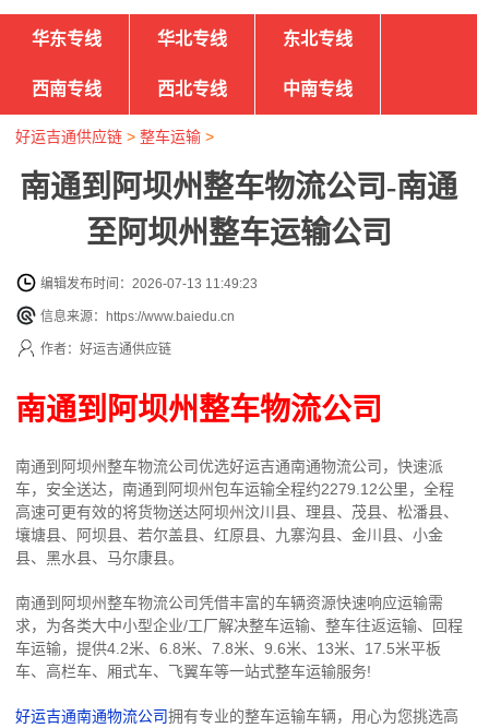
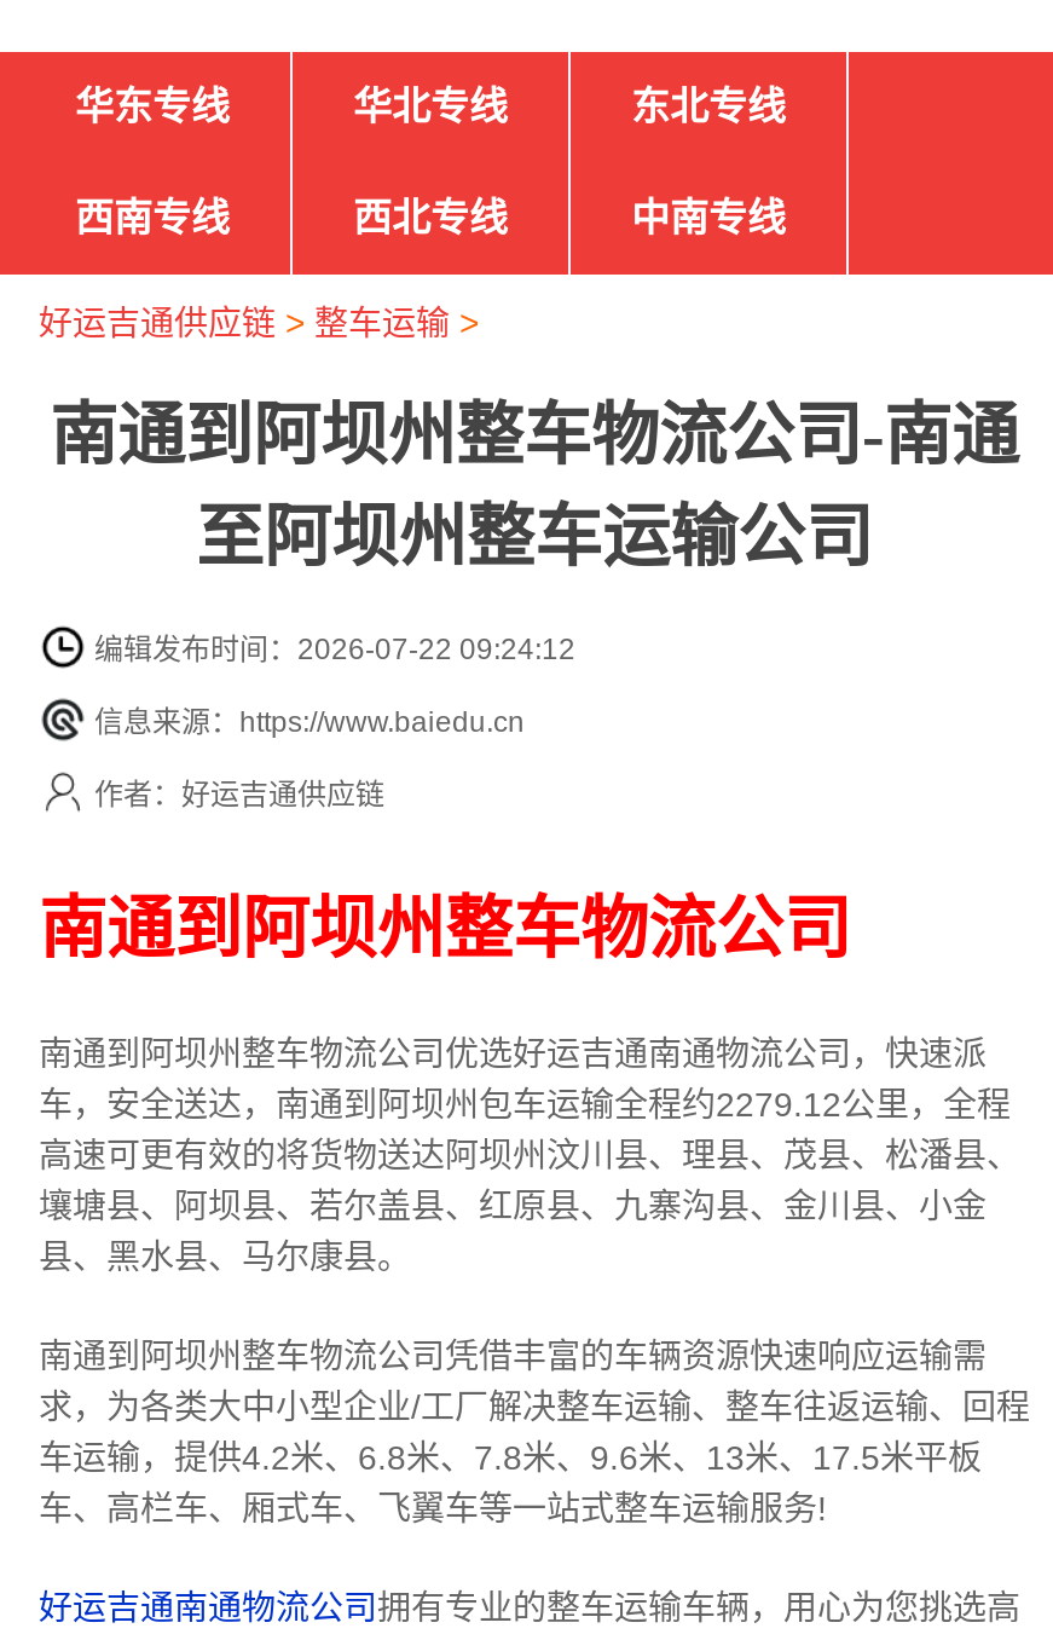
- 编辑发布时间：2026-07-13 11:49:23
+ 编辑发布时间：2026-07-22 09:24:12
